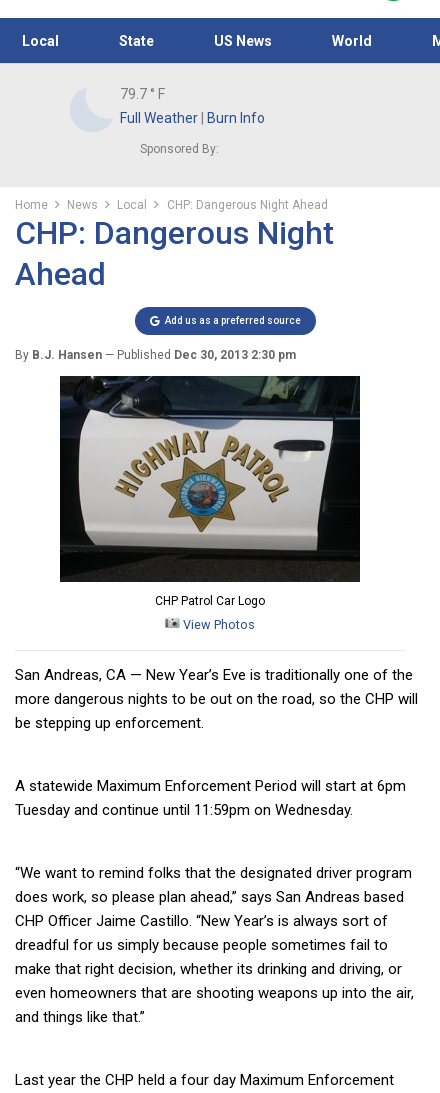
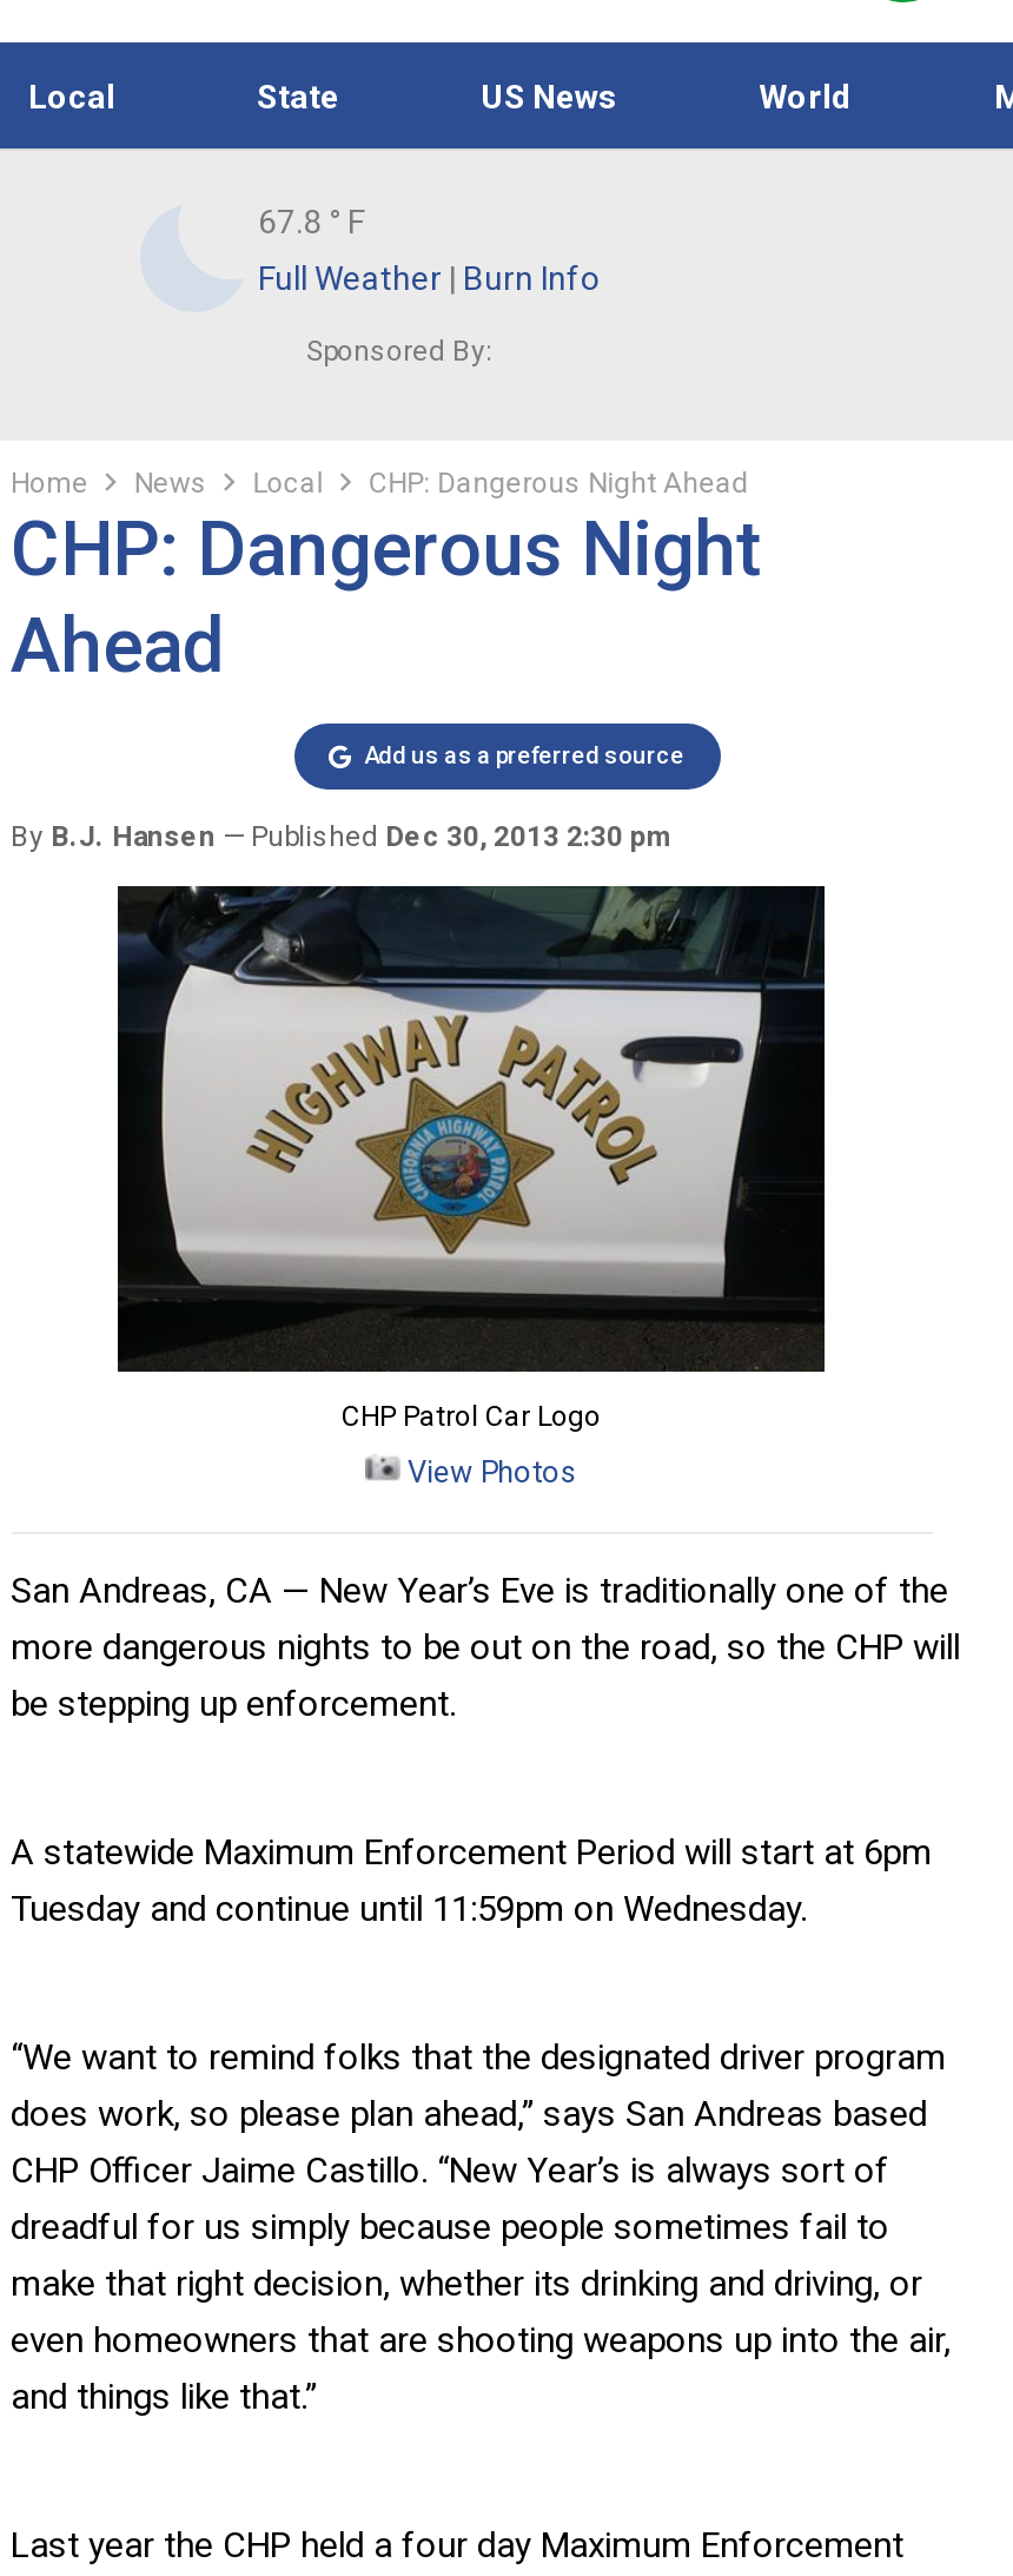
- 79.7 ° F
+ 67.8 ° F
